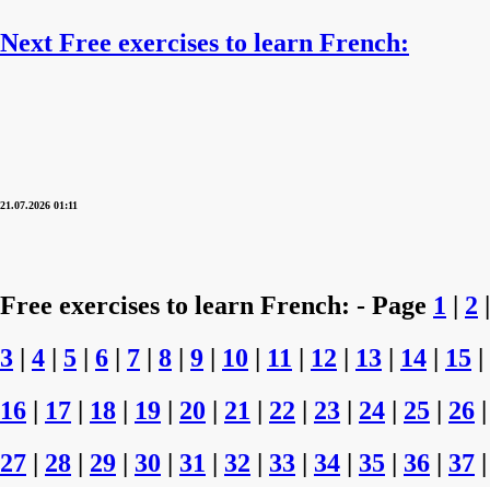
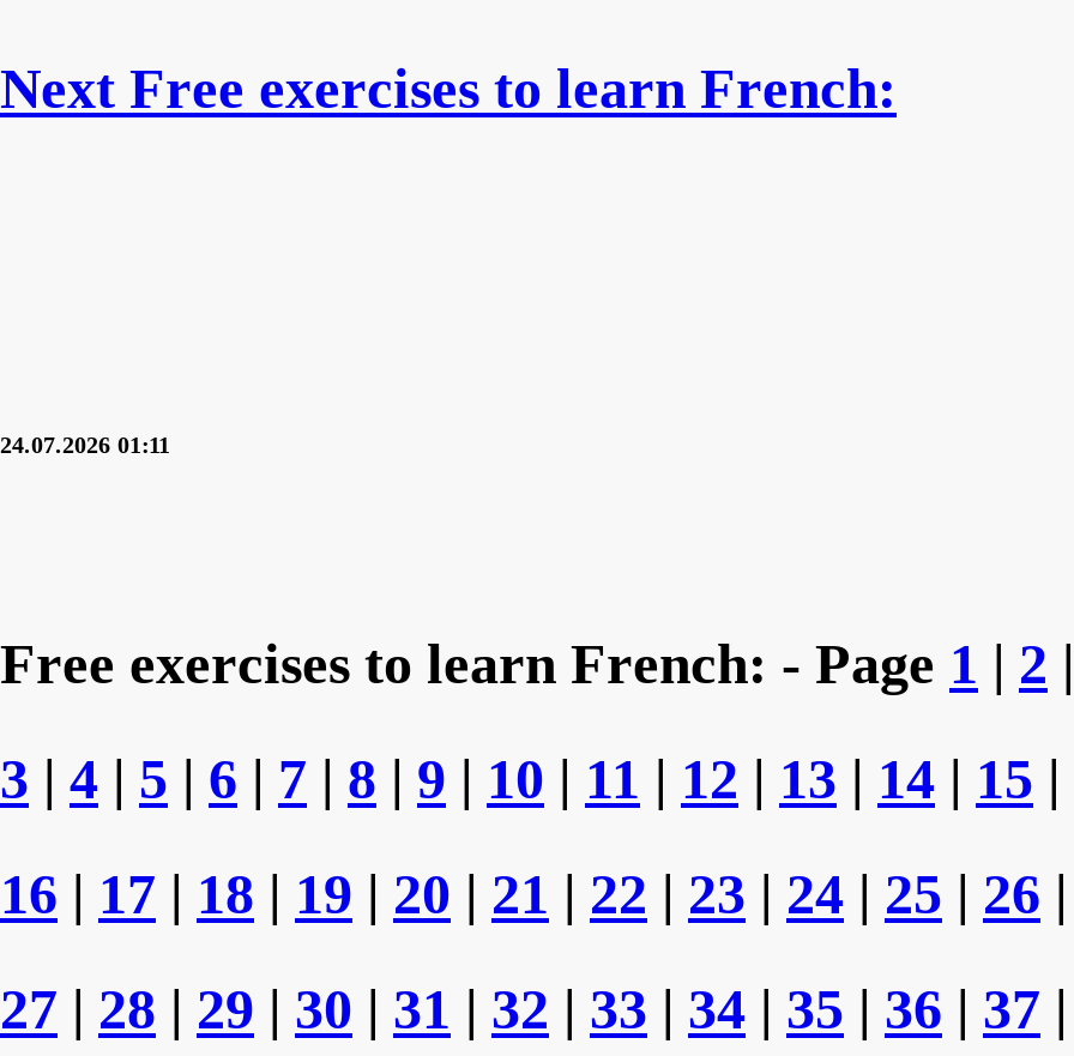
- 21.07.2026 01:11
+ 24.07.2026 01:11
